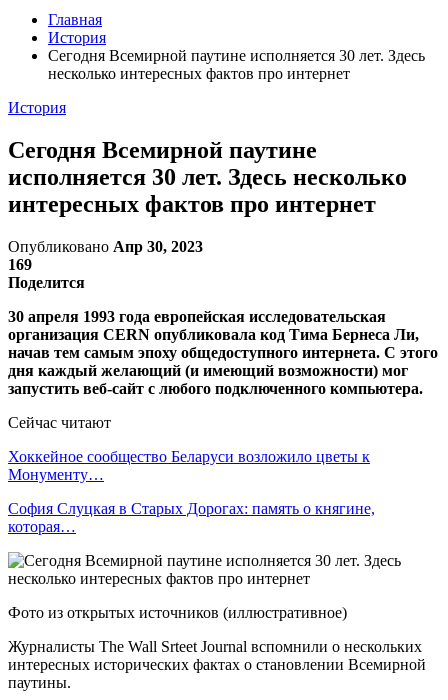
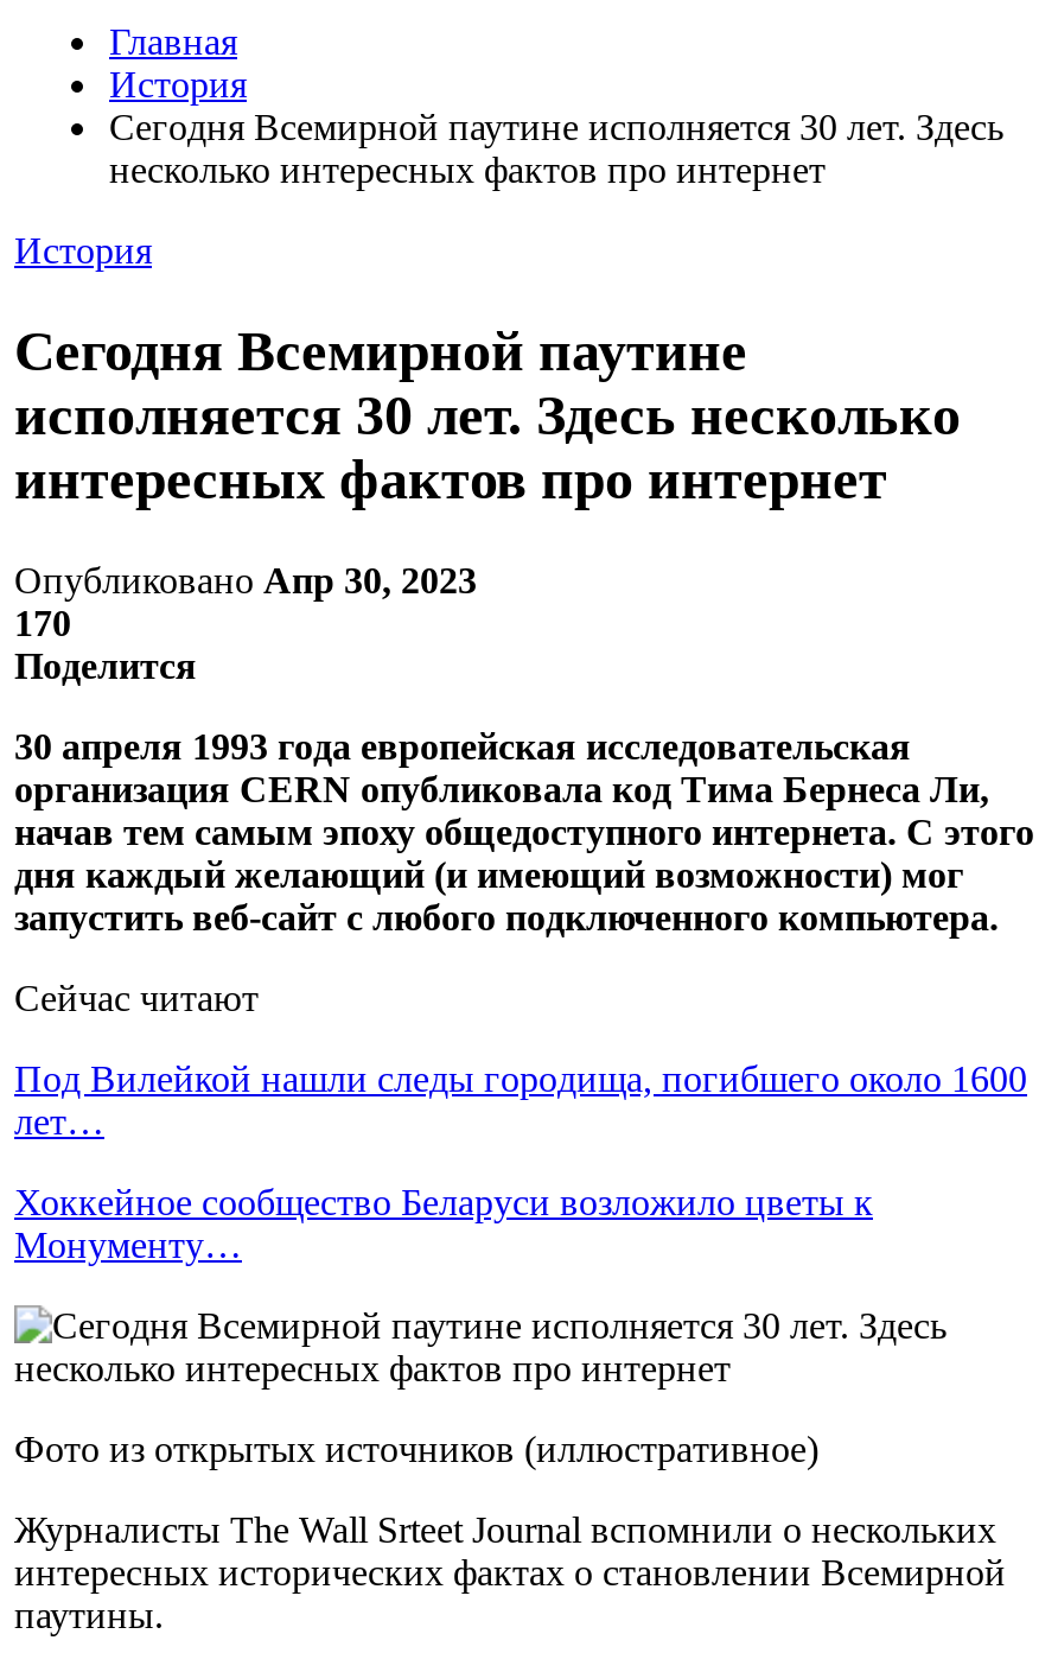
- 169
+ 170

+ Под Вилейкой нашли следы городища, погибшего около 1600
+ лет…

moved down: Хоккейное сообщество Беларуси возложило цветы к | Монументу…

- София Слуцкая в Старых Дорогах: память о княгине,
- которая…
